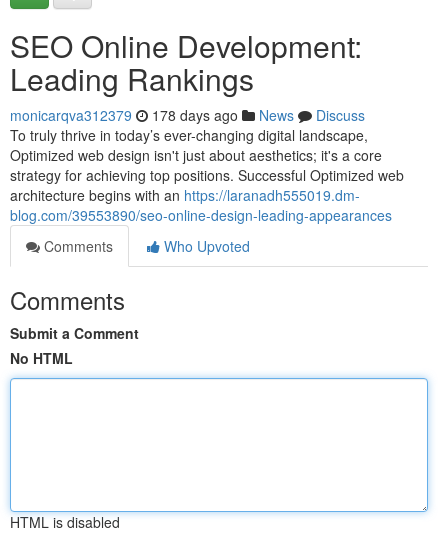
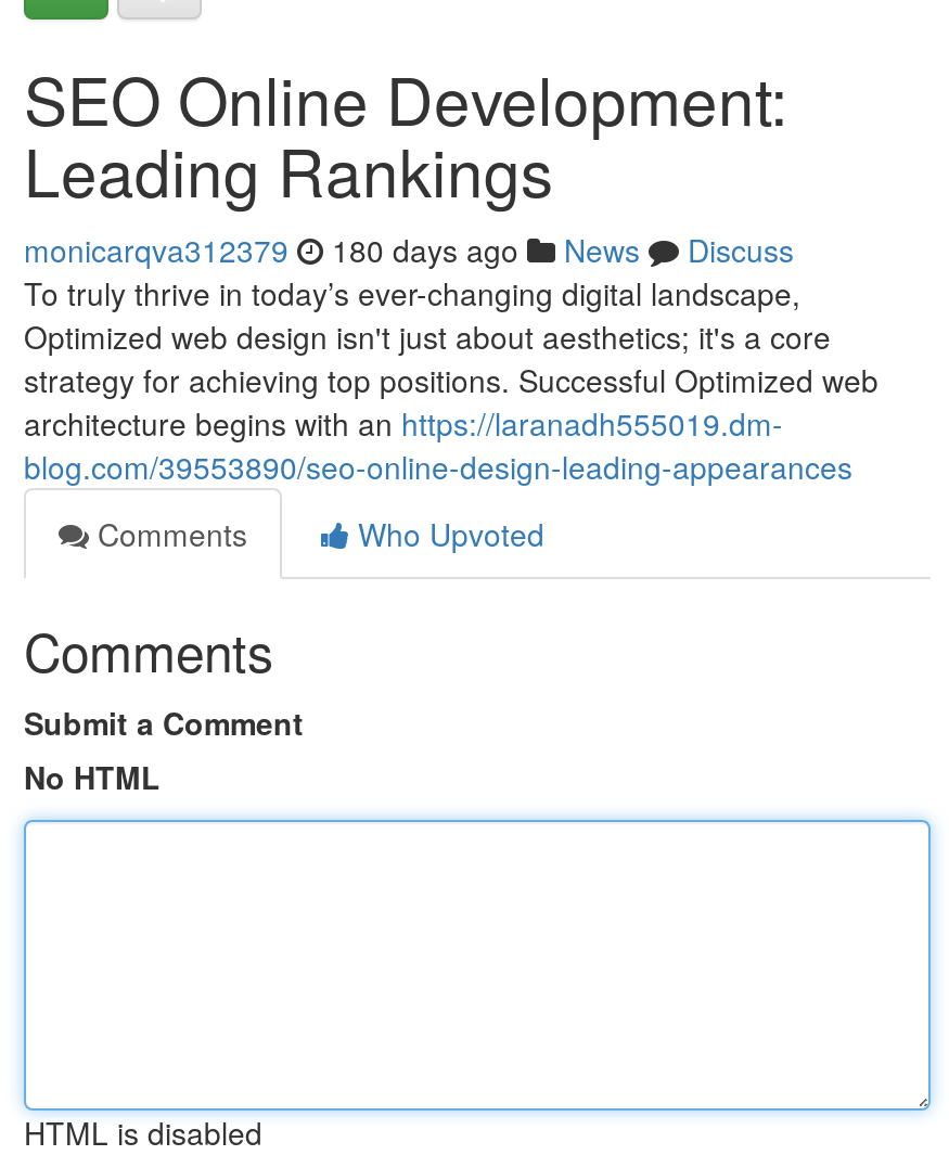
- monicarqva312379 178 days ago News Discuss
+ monicarqva312379 180 days ago News Discuss
